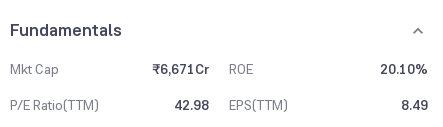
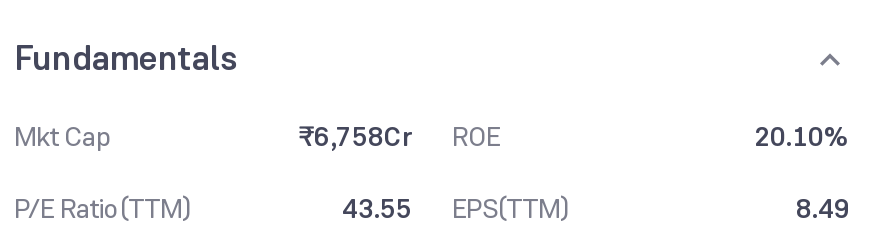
- ₹6,671Cr ROE
+ ₹6,758Cr ROE

- 42.98 EPS(TTM)
+ 43.55 EPS(TTM)
